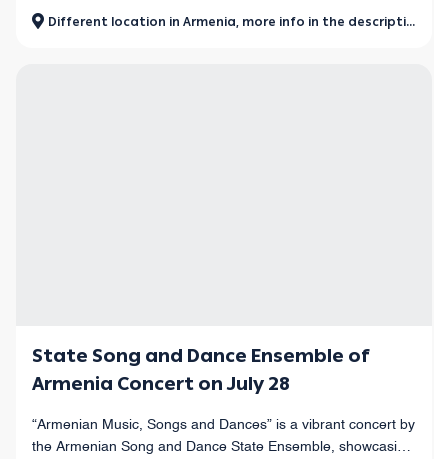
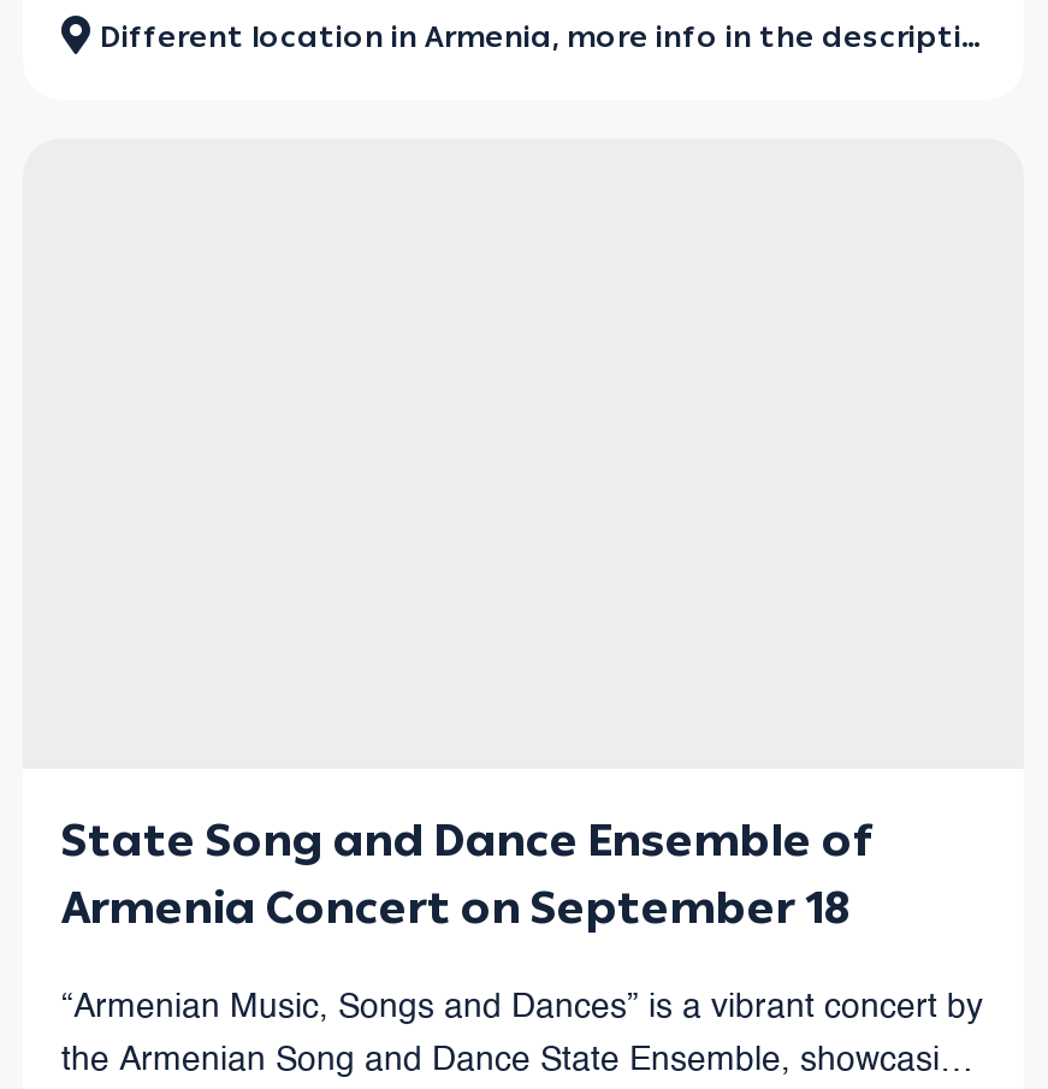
- Armenia Concert on July 28
+ Armenia Concert on September 18
